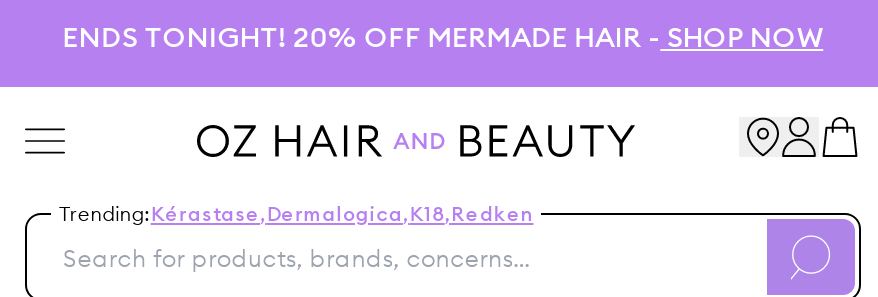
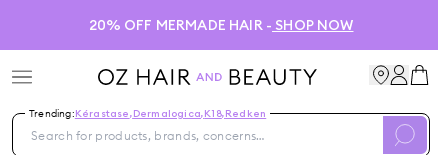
- ENDS TONIGHT! 20% OFF MERMADE HAIR - SHOP NOW
+ 20% OFF MERMADE HAIR - SHOP NOW
